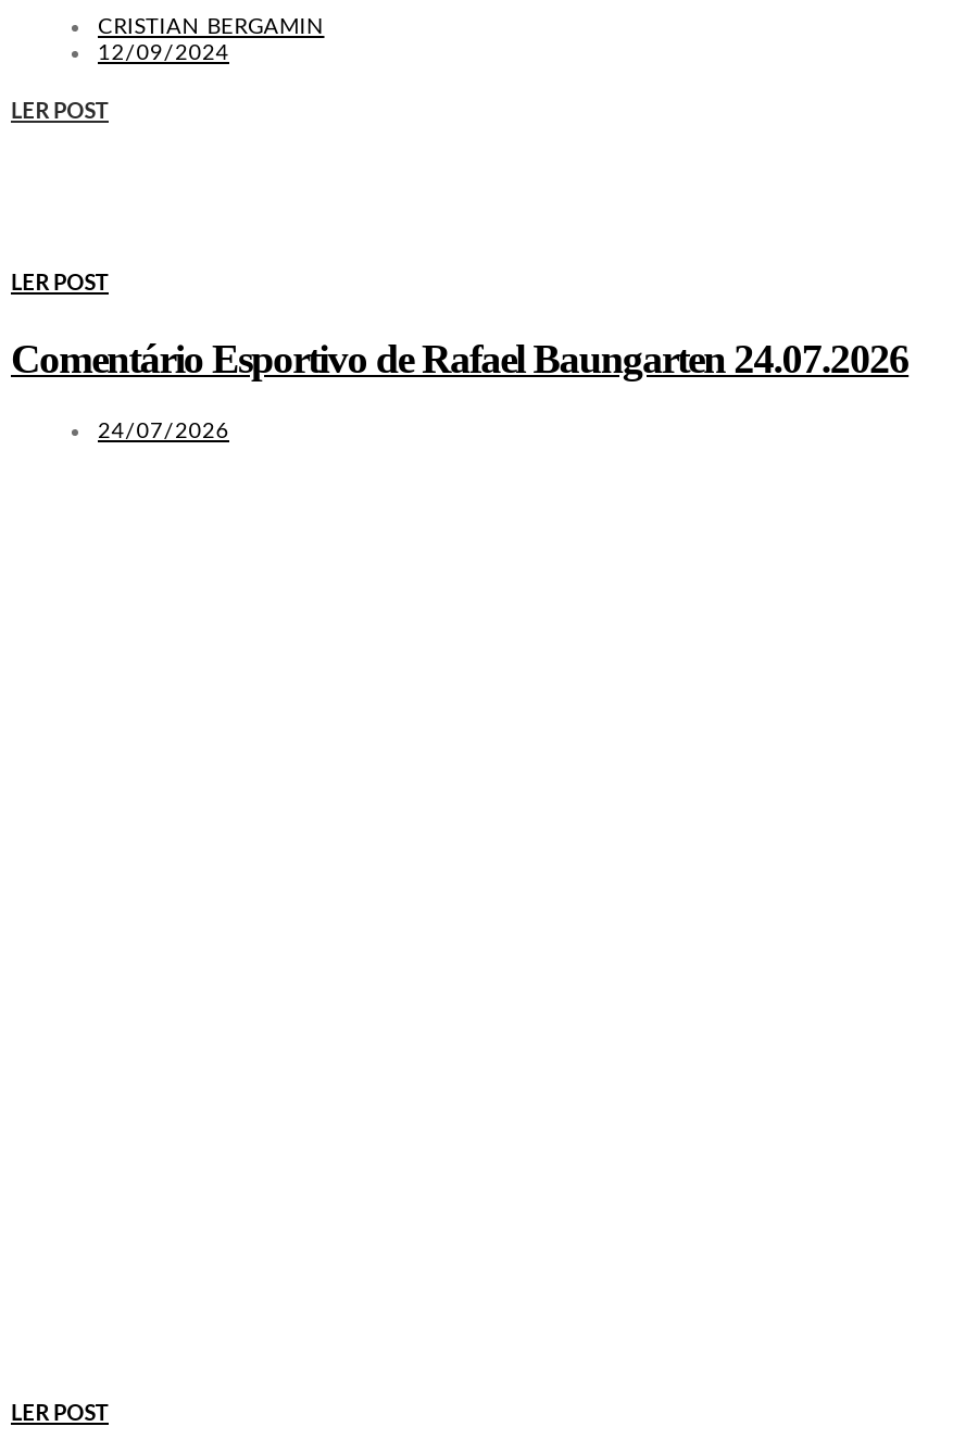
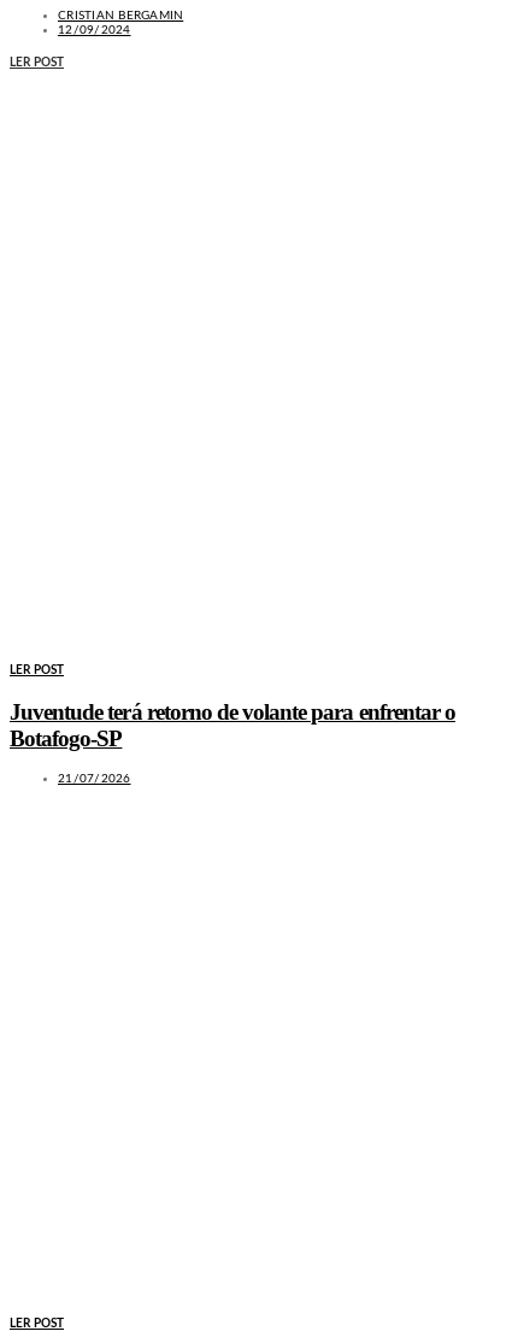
- Comentário Esportivo de Rafael Baungarten 24.07.2026
+ Juventude terá retorno de volante para enfrentar o
+ Botafogo-SP

- 24/07/2026
+ 21/07/2026
